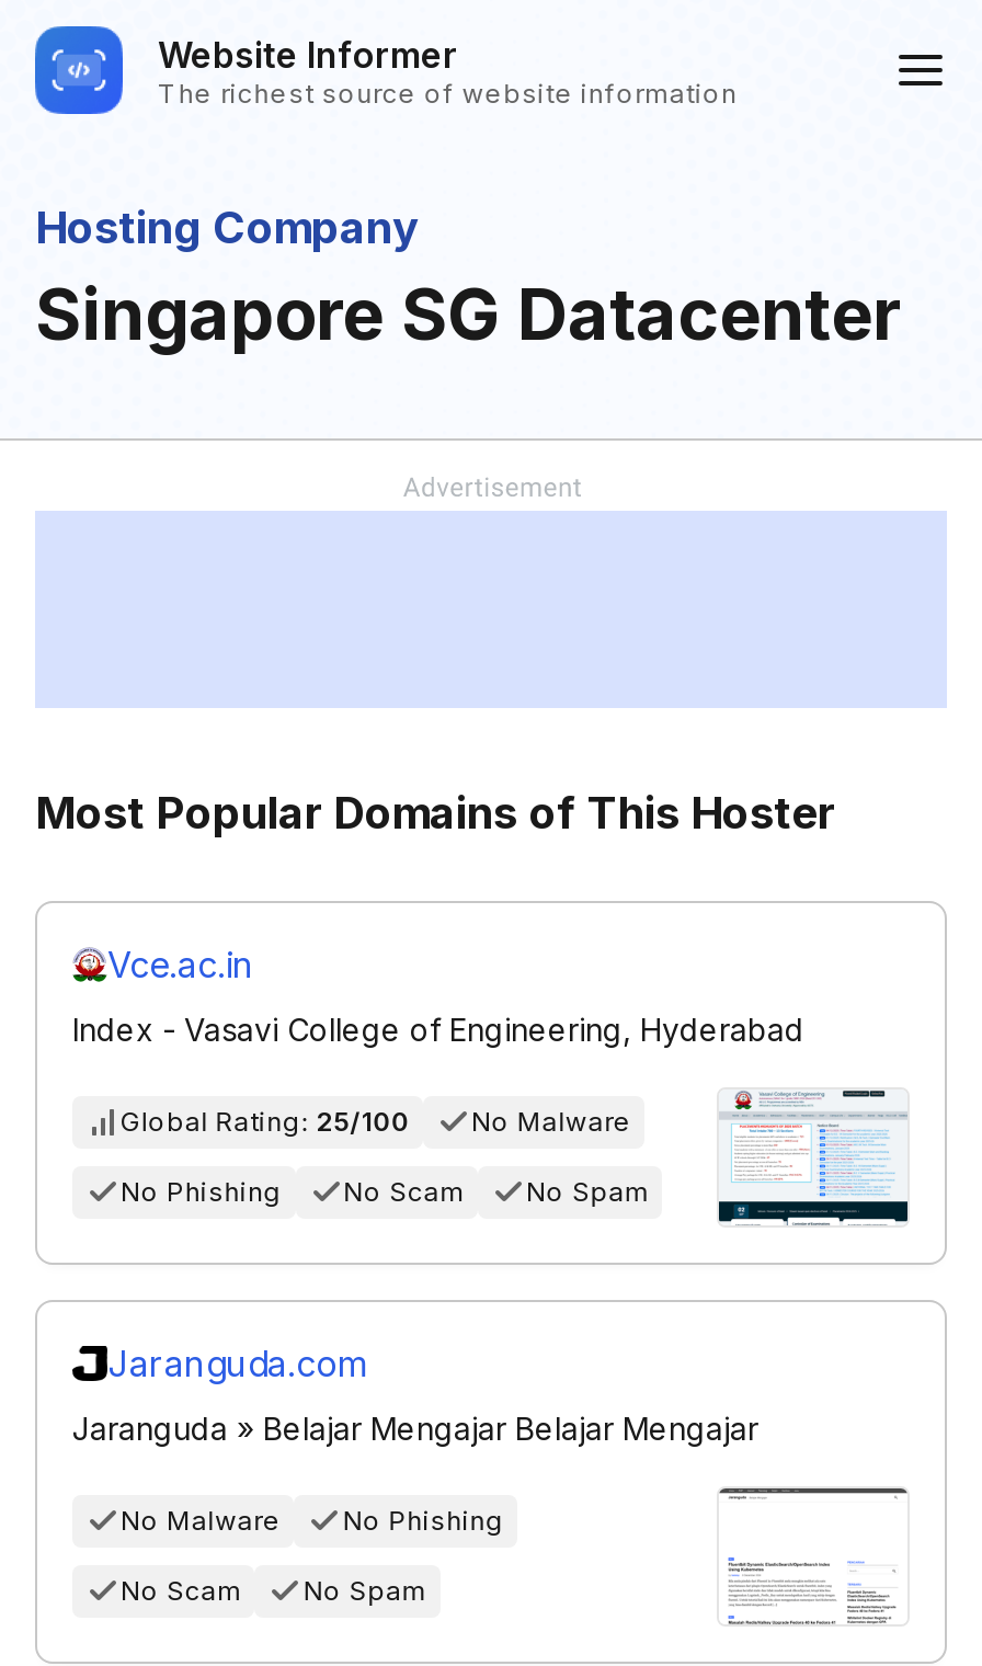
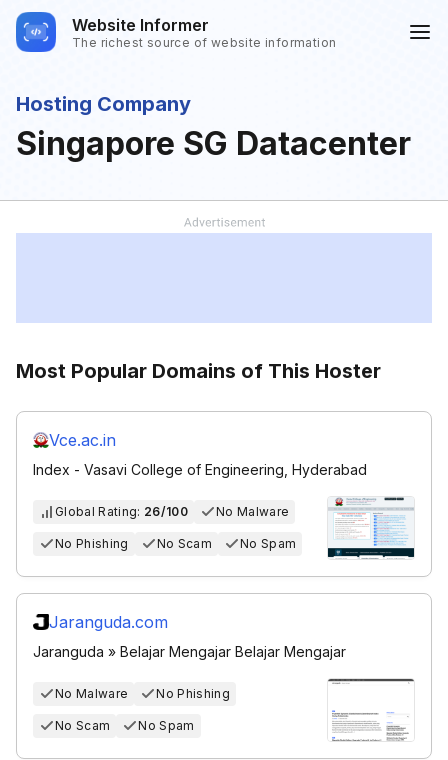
- Global Rating: 25/100
+ Global Rating: 26/100
